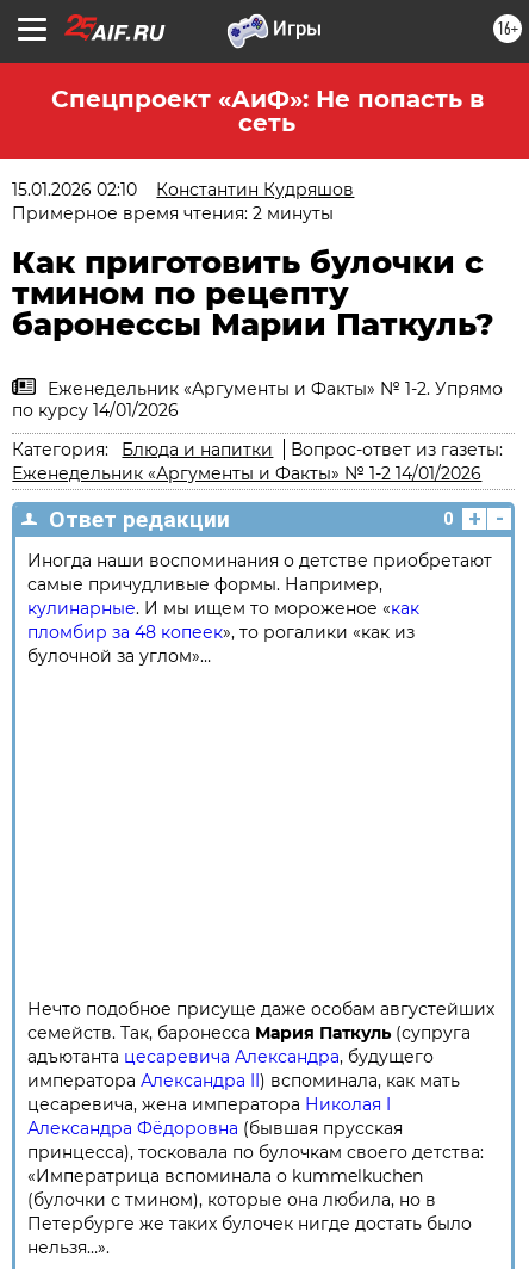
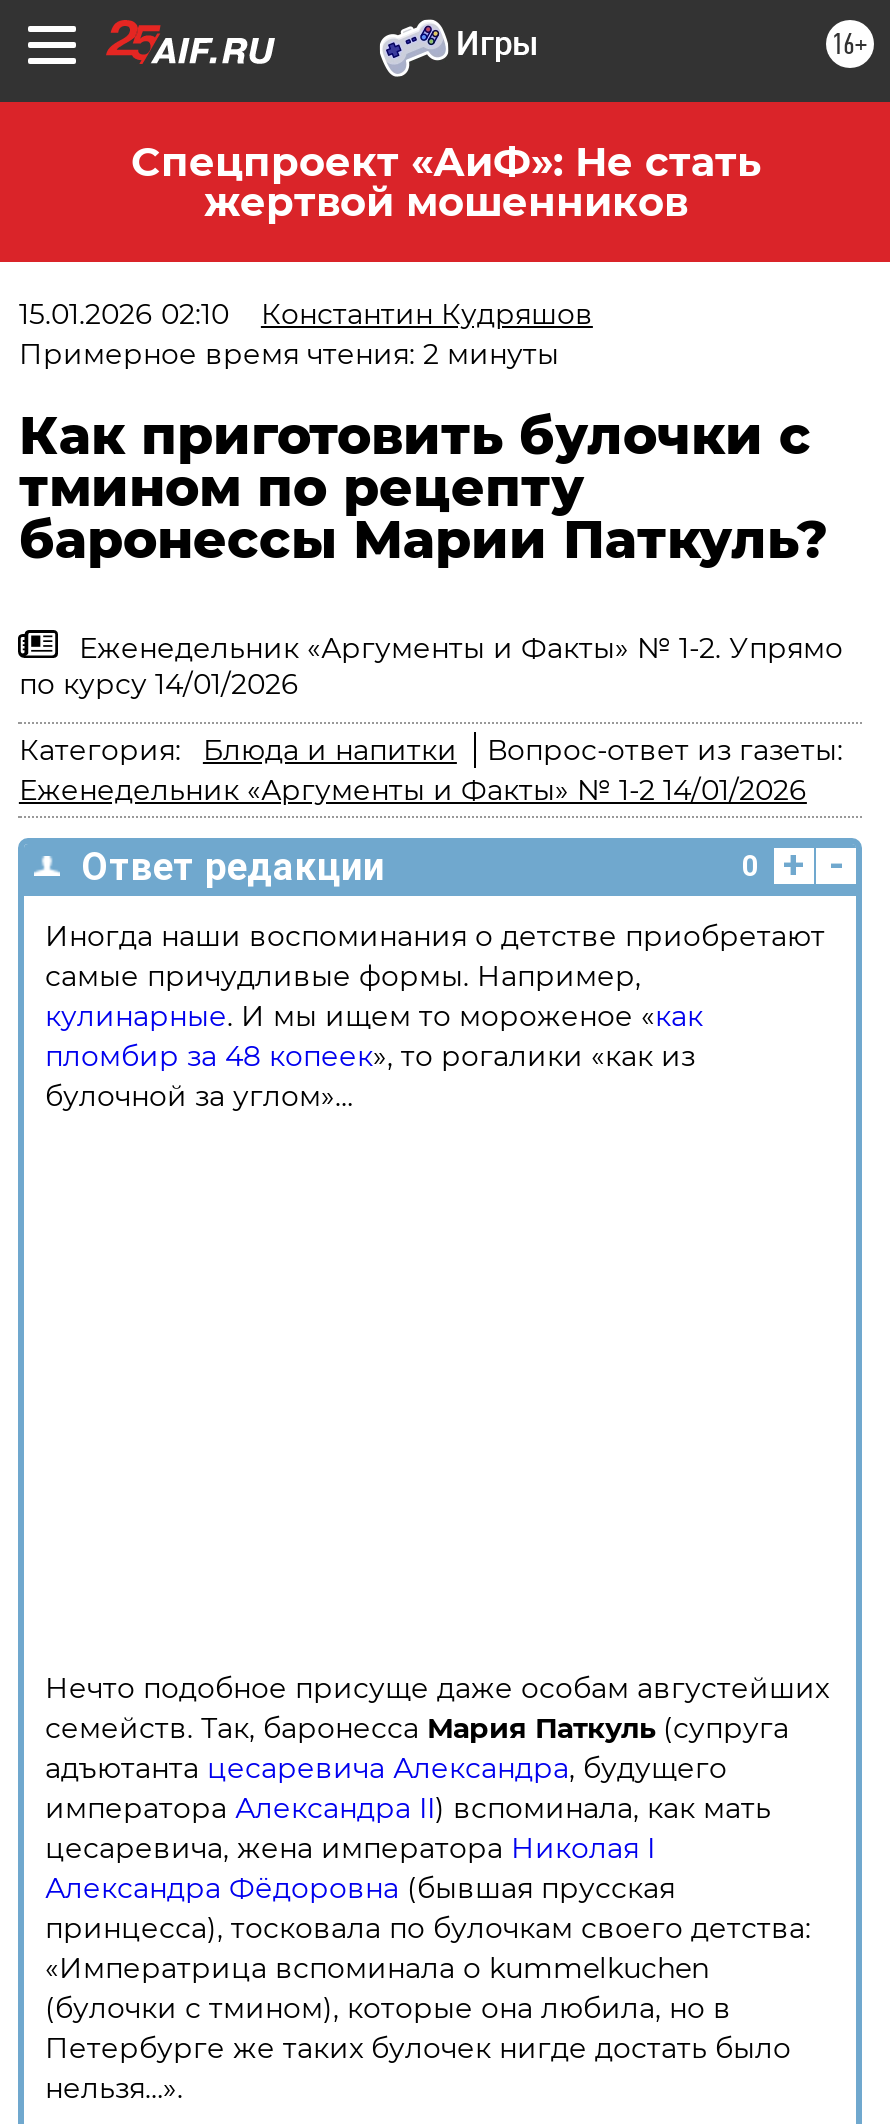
- Спецпроект «АиФ»: Не попасть в
- сеть
+ Спецпроект «АиФ»: Не стать
+ жертвой мошенников
